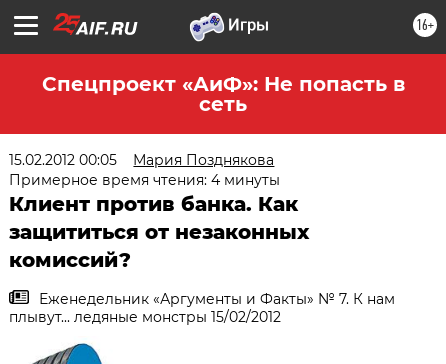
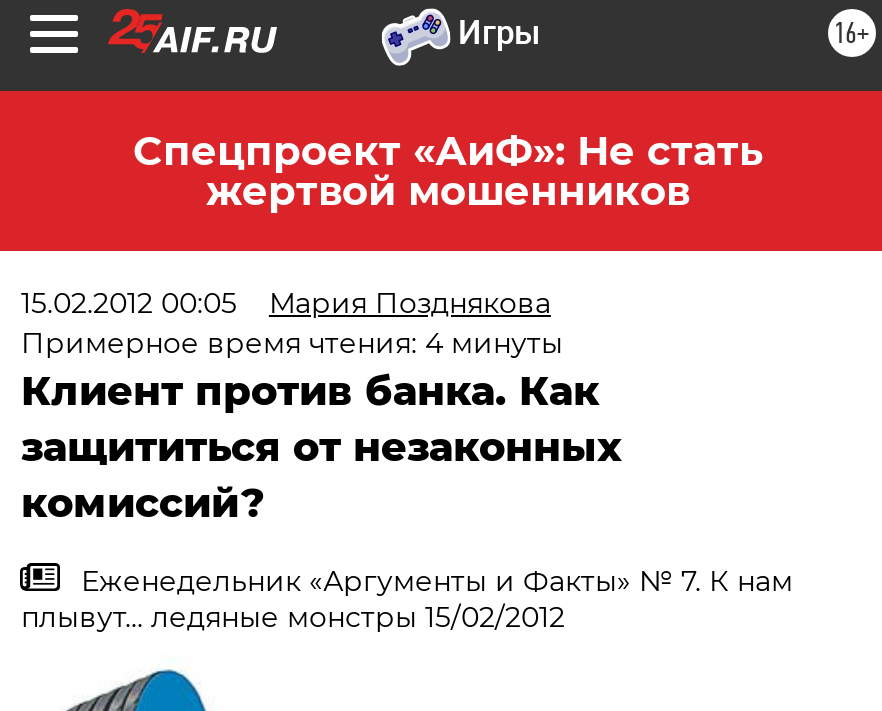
- Спецпроект «АиФ»: Не попасть в
- сеть
+ Спецпроект «АиФ»: Не стать
+ жертвой мошенников
